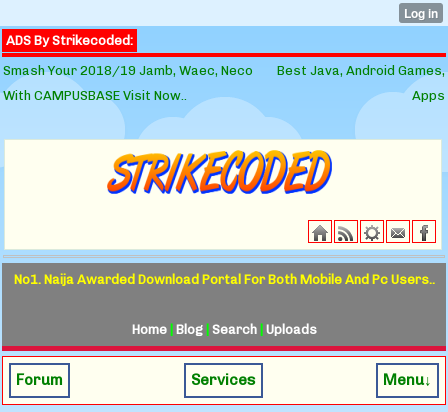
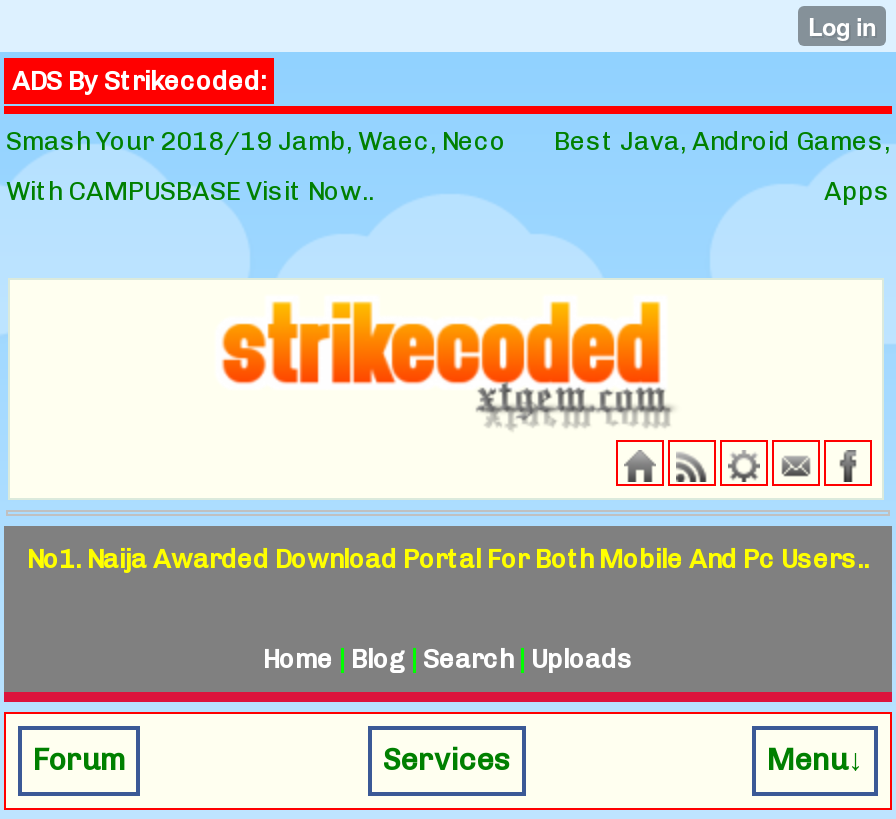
- [image]
+ [image]
